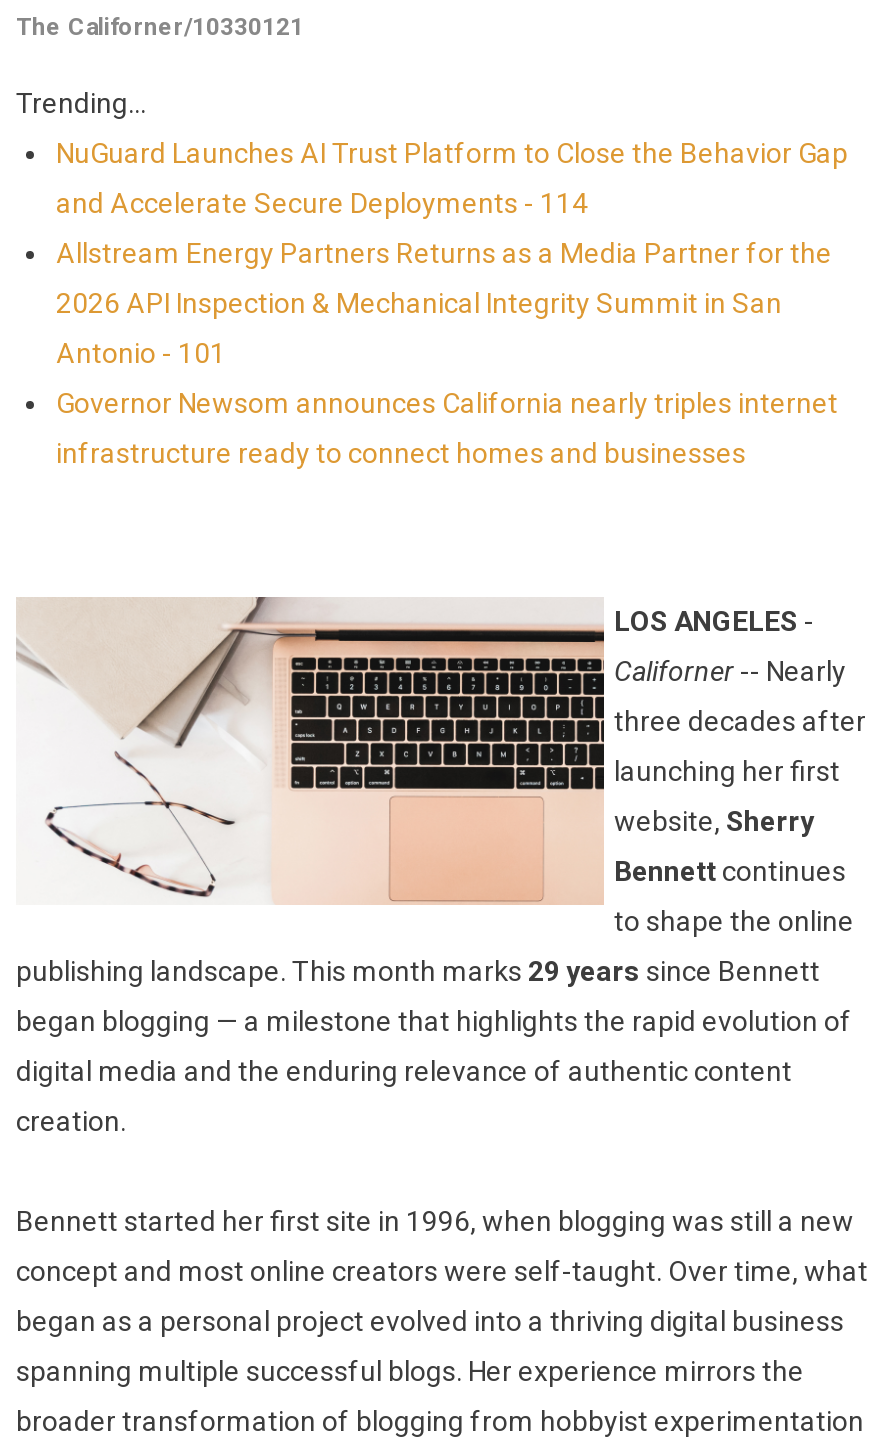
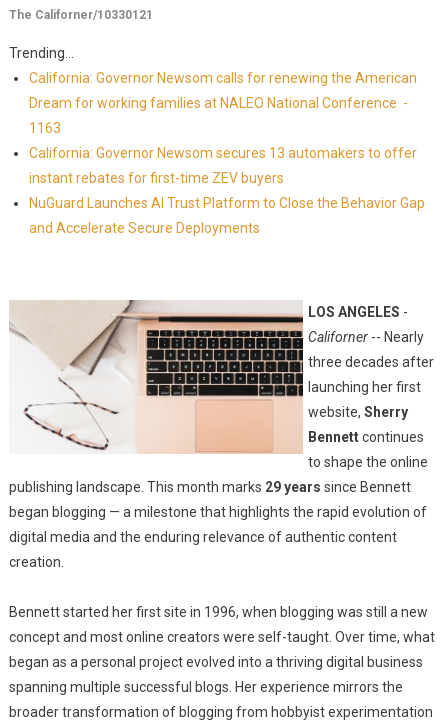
+ California: Governor Newsom calls for renewing the American
+ Dream for working families at NALEO National Conference -
+ 1163
+ California: Governor Newsom secures 13 automakers to offer
+ instant rebates for first-time ZEV buyers

moved down: NuGuard Launches AI Trust Platform to Close the Behavior Gap

- and Accelerate Secure Deployments - 114
- Allstream Energy Partners Returns as a Media Partner for the
- 2026 API Inspection & Mechanical Integrity Summit in San
- Antonio - 101
- Governor Newsom announces California nearly triples internet
- infrastructure ready to connect homes and businesses
+ and Accelerate Secure Deployments
